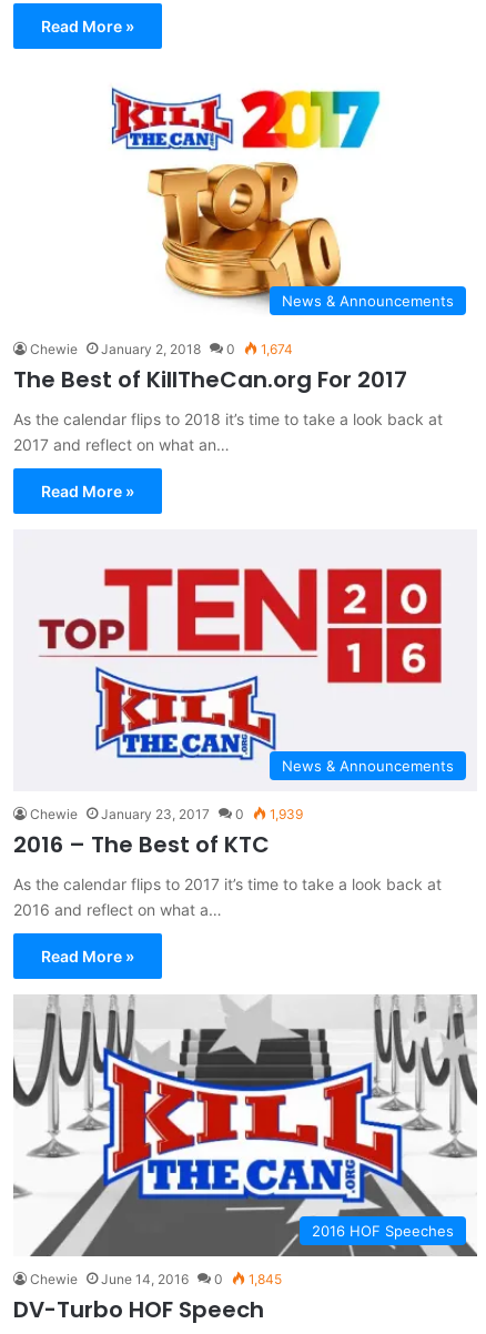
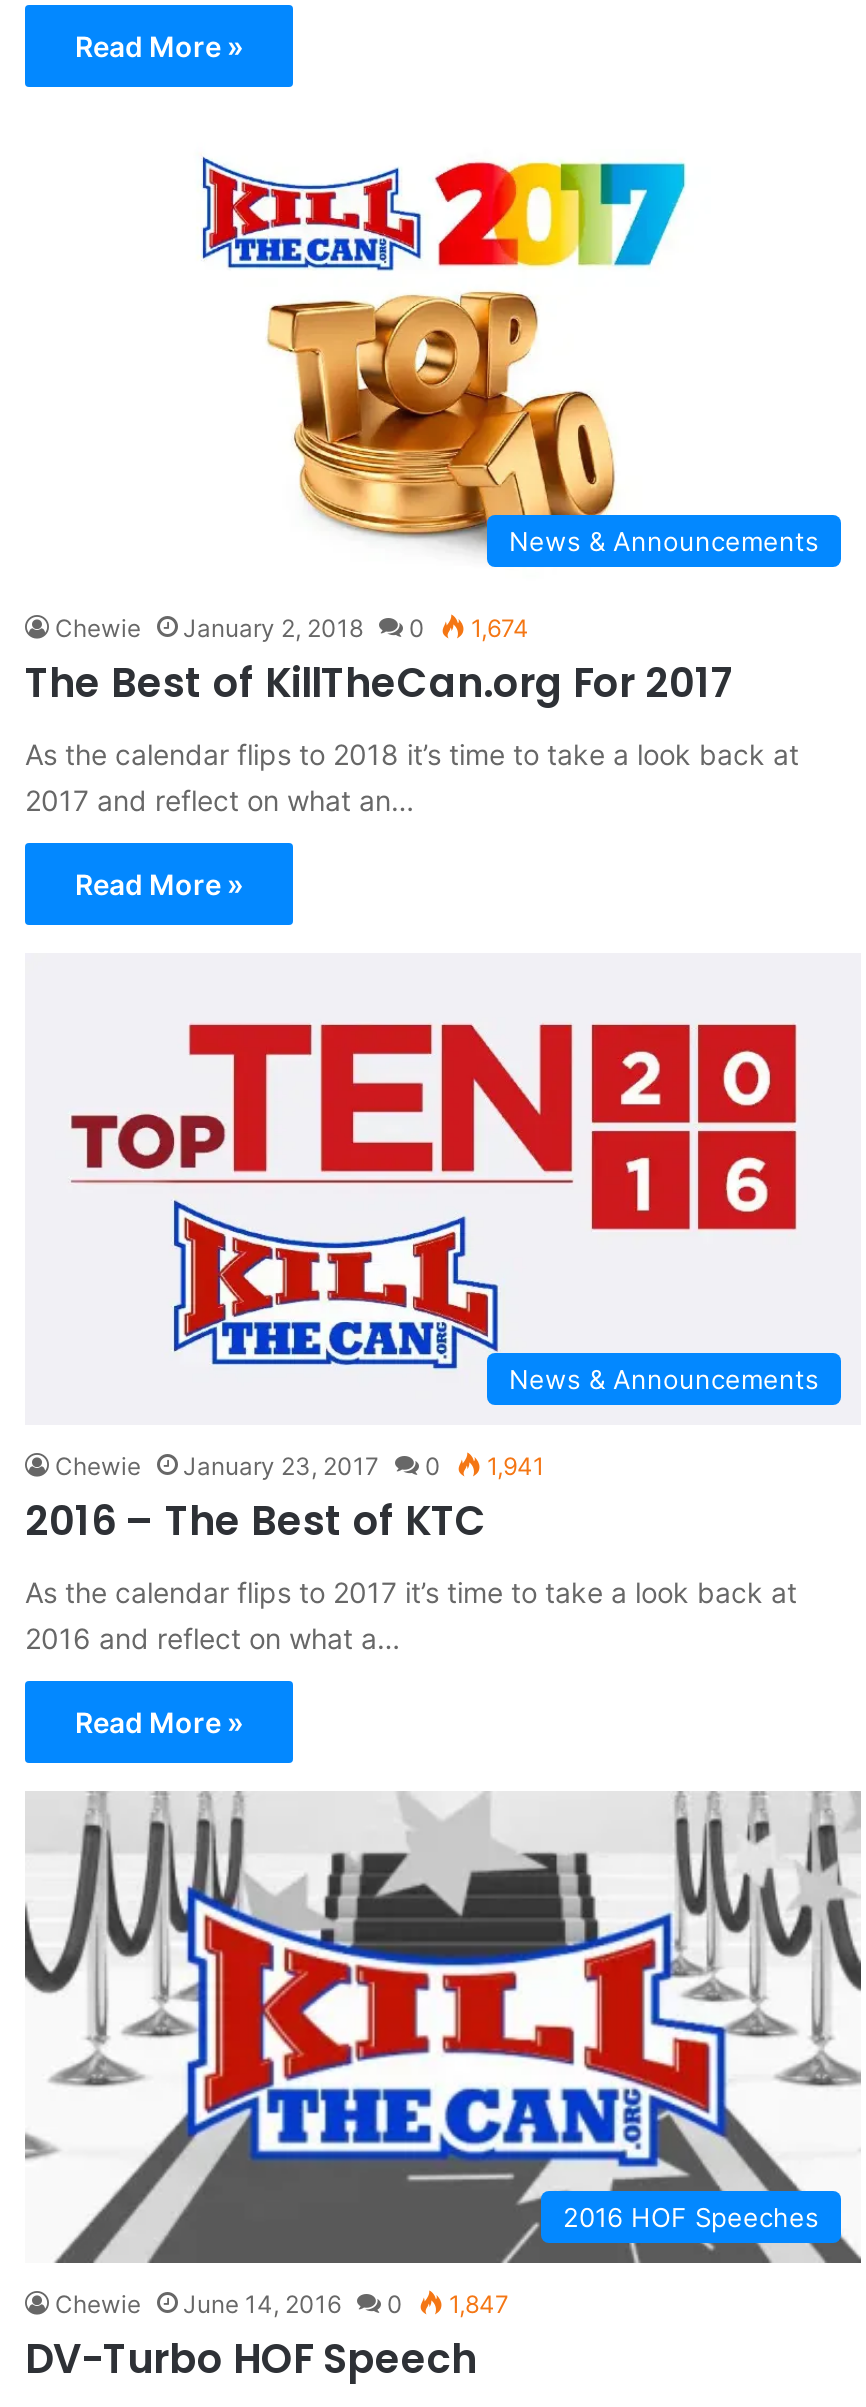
- Chewie January 23, 2017 0 1,939
+ Chewie January 23, 2017 0 1,941

- Chewie June 14, 2016 0 1,845
+ Chewie June 14, 2016 0 1,847
